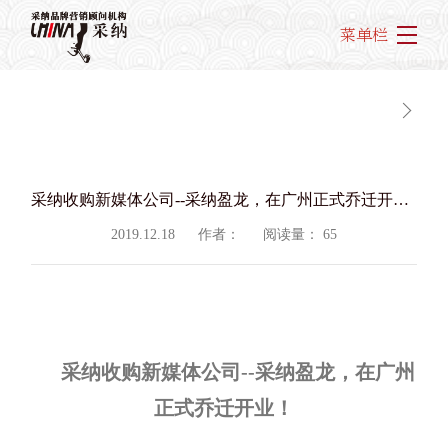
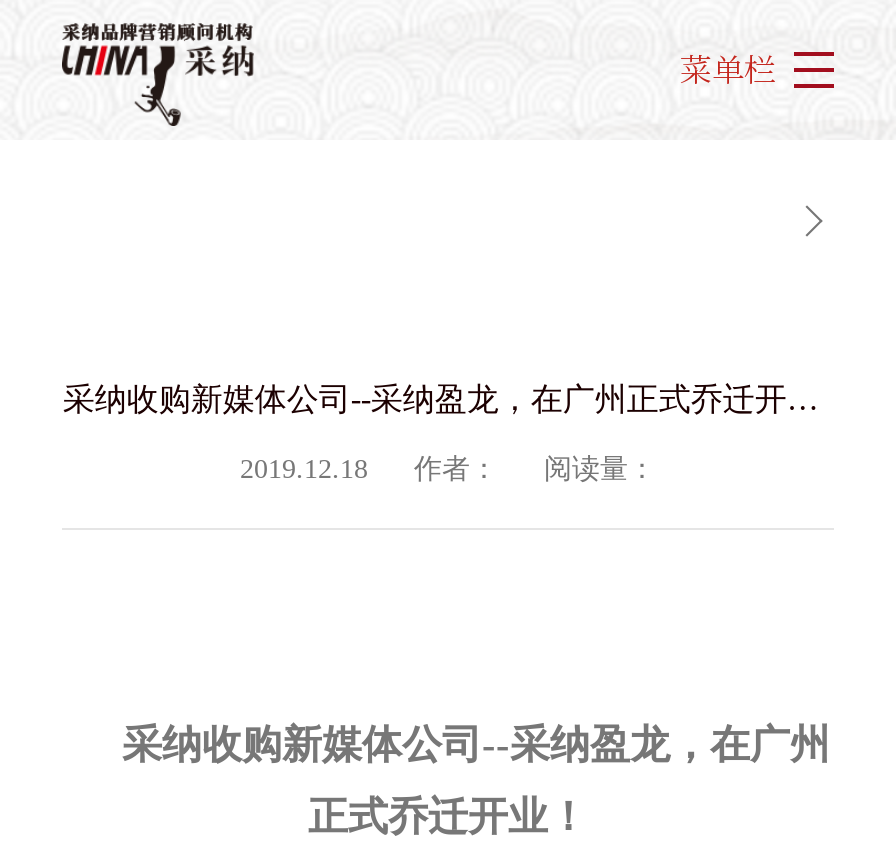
- 阅读量：65
+ 阅读量：
